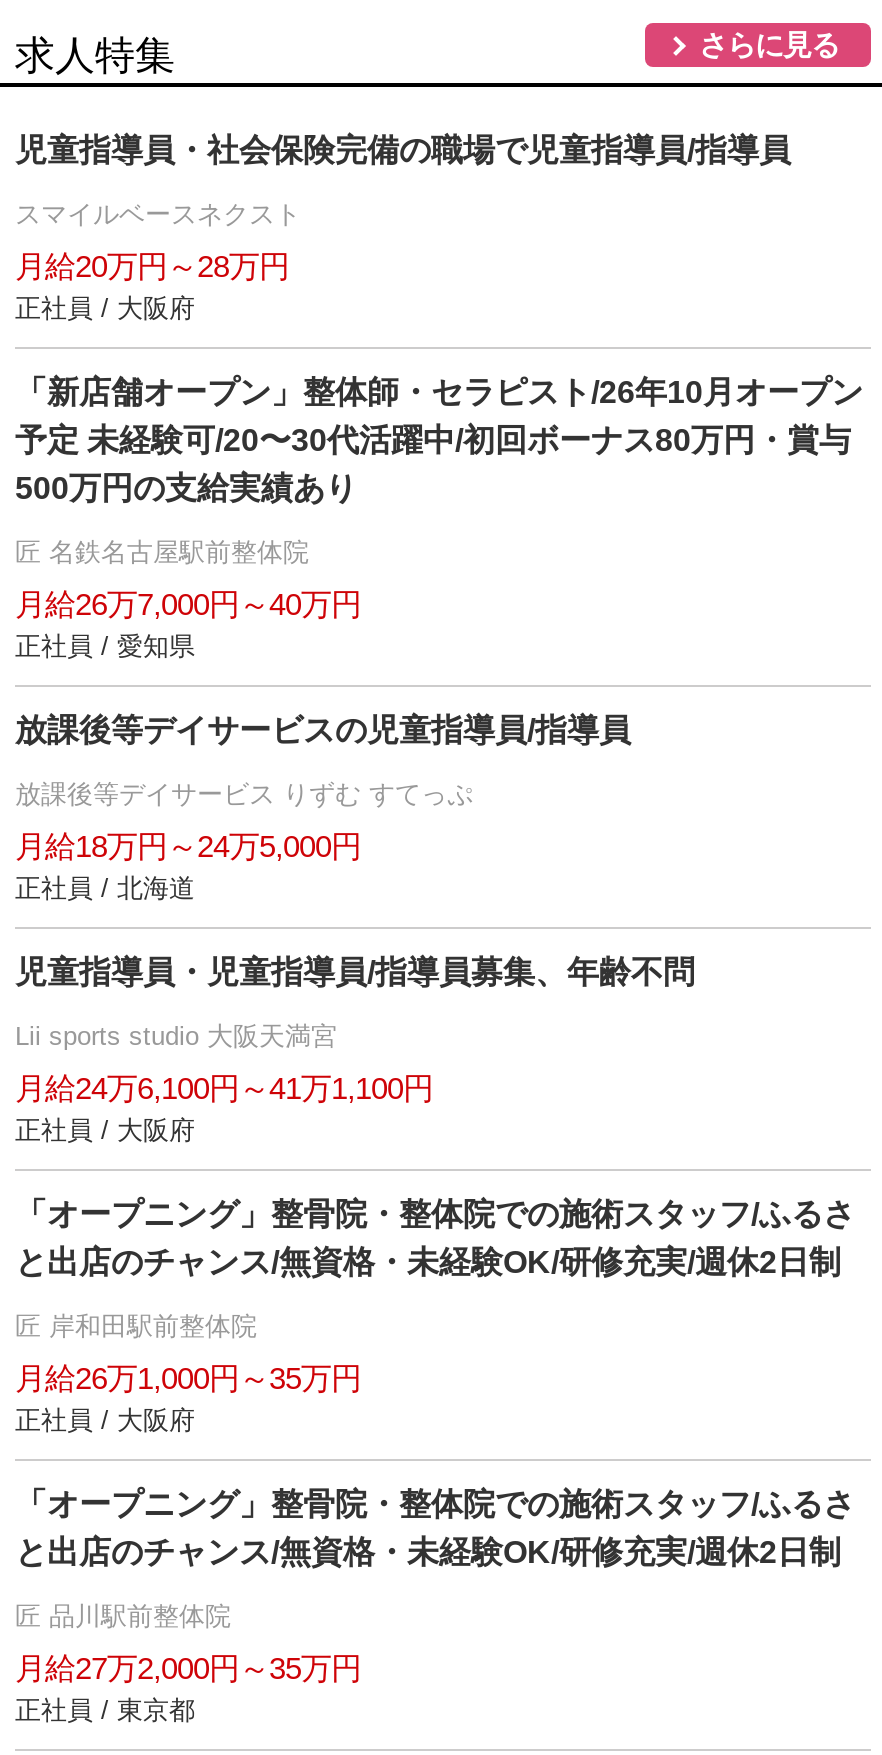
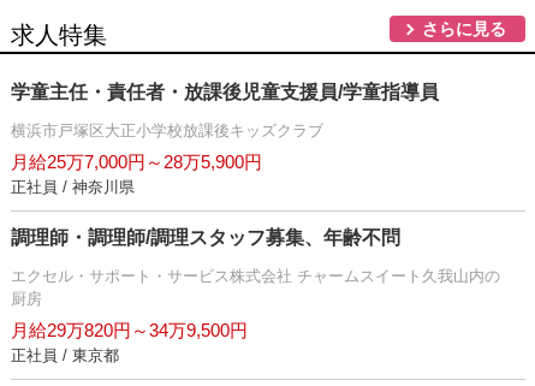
- 児童指導員・社会保険完備の職場で児童指導員/指導員
- スマイルベースネクスト
- 月給20万円～28万円
- 正社員 / 大阪府
- 「新店舗オープン」整体師・セラピスト/26年10月オープン
- 予定 未経験可/20〜30代活躍中/初回ボーナス80万円・賞与
- 500万円の支給実績あり
- 匠 名鉄名古屋駅前整体院
- 月給26万7,000円～40万円
- 正社員 / 愛知県
- 放課後等デイサービスの児童指導員/指導員
- 放課後等デイサービス りずむ すてっぷ
- 月給18万円～24万5,000円
- 正社員 / 北海道
- 児童指導員・児童指導員/指導員募集、年齢不問
- Lii sports studio 大阪天満宮
- 月給24万6,100円～41万1,100円
- 正社員 / 大阪府
- 「オープニング」整骨院・整体院での施術スタッフ/ふるさ
- と出店のチャンス/無資格・未経験OK/研修充実/週休2日制
- 匠 岸和田駅前整体院
- 月給26万1,000円～35万円
- 正社員 / 大阪府
- 「オープニング」整骨院・整体院での施術スタッフ/ふるさ
- と出店のチャンス/無資格・未経験OK/研修充実/週休2日制
- 匠 品川駅前整体院
- 月給27万2,000円～35万円
+ 学童主任・責任者・放課後児童支援員/学童指導員
+ 横浜市戸塚区大正小学校放課後キッズクラブ
+ 月給25万7,000円～28万5,900円
+ 正社員 / 神奈川県
+ 調理師・調理師/調理スタッフ募集、年齢不問
+ エクセル・サポート・サービス株式会社 チャームスイート久我山内の
+ 厨房
+ 月給29万820円～34万9,500円
